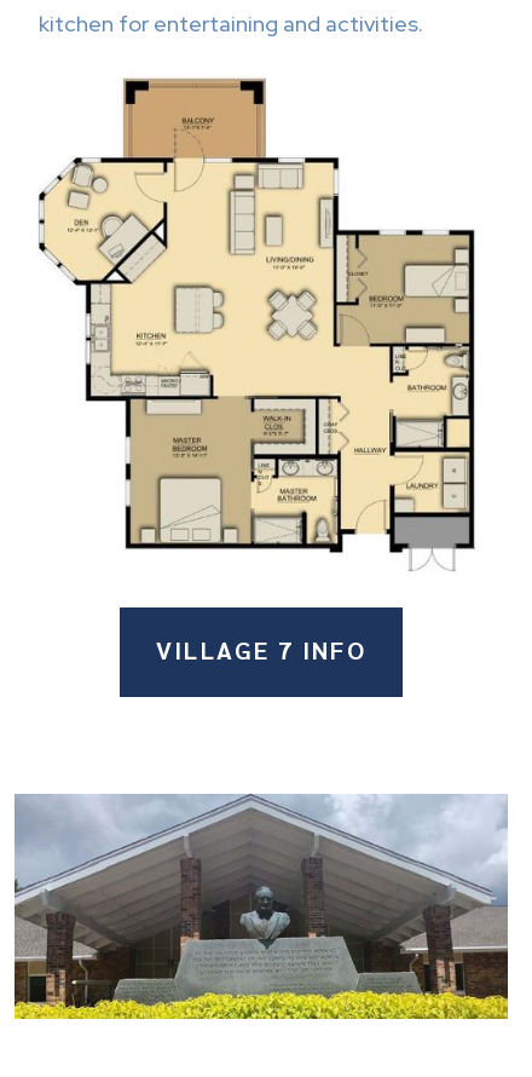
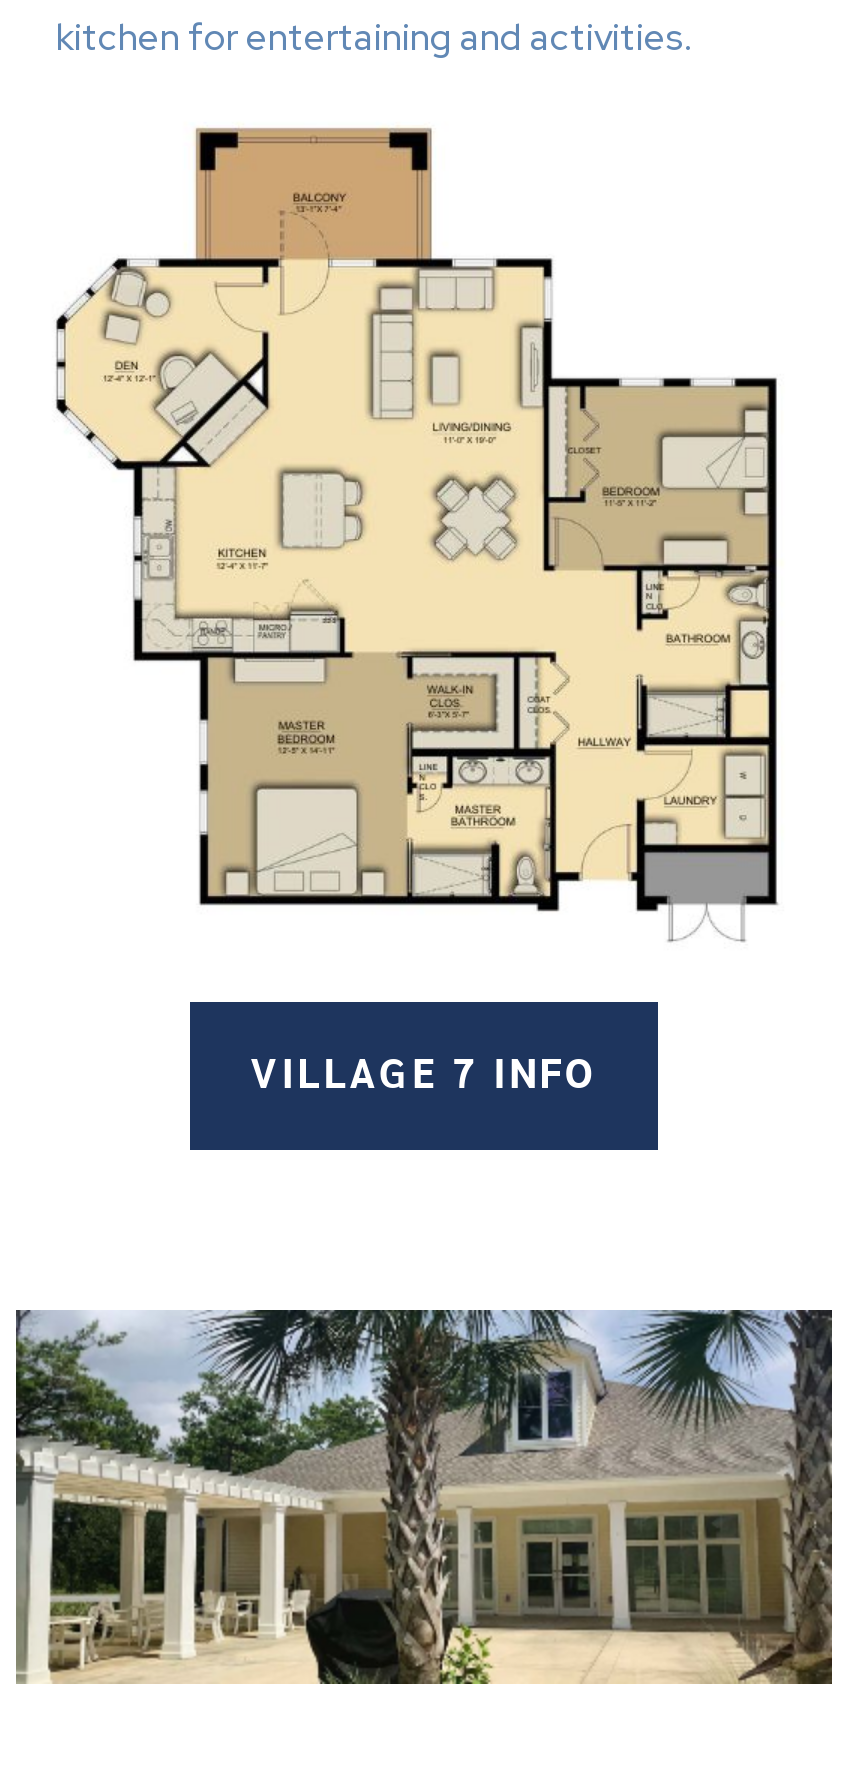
- [image]
+ [image]
